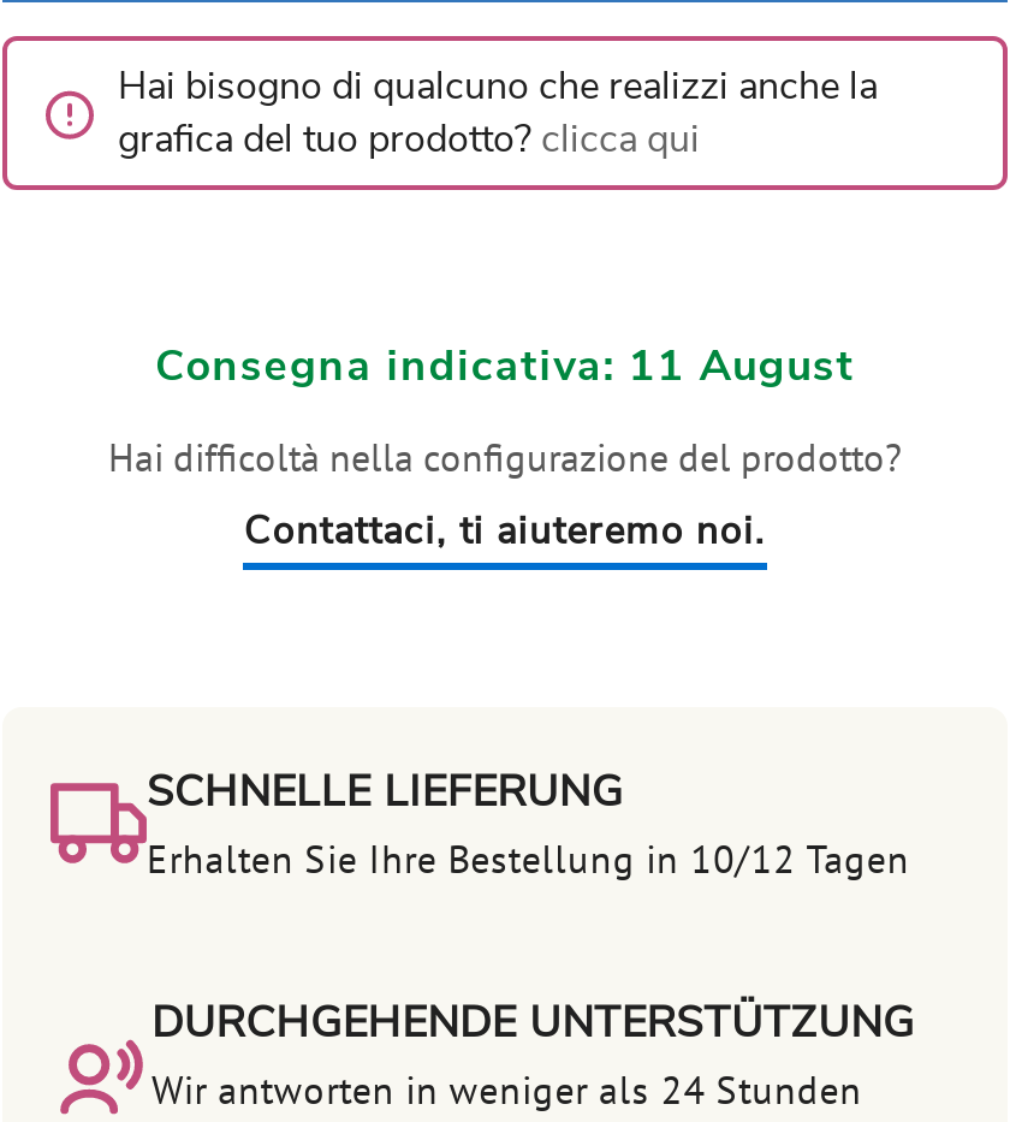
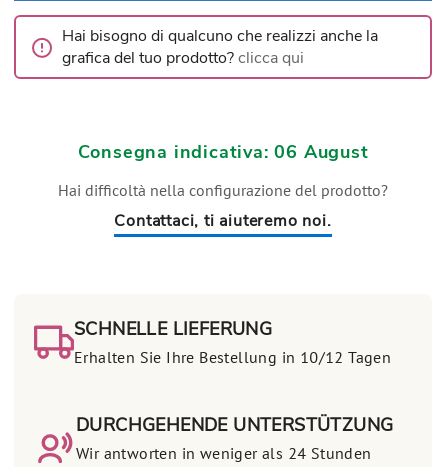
- Consegna indicativa: 11 August
+ Consegna indicativa: 06 August
